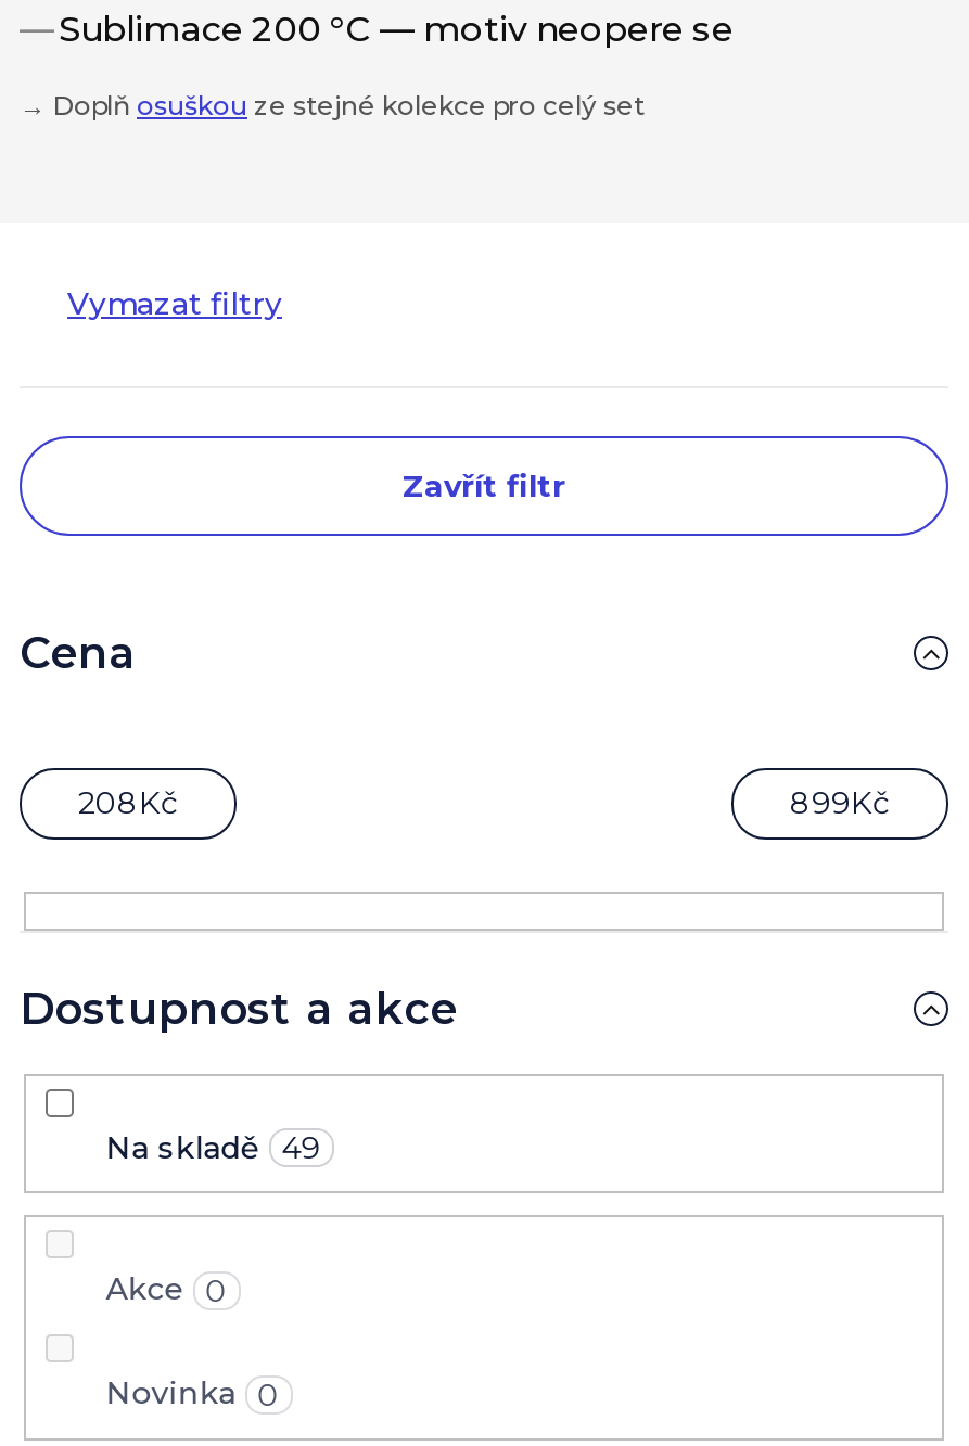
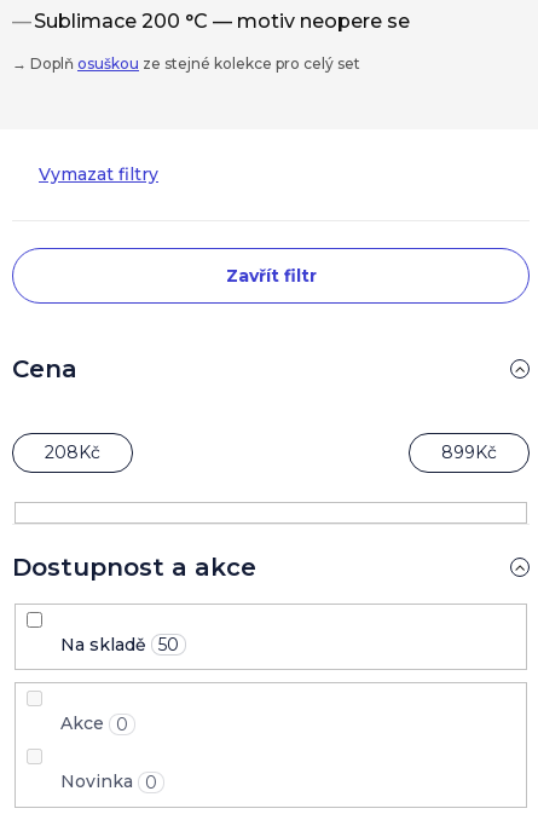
- Na skladě 49
+ Na skladě 50
